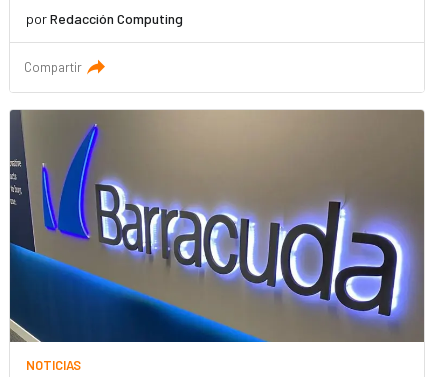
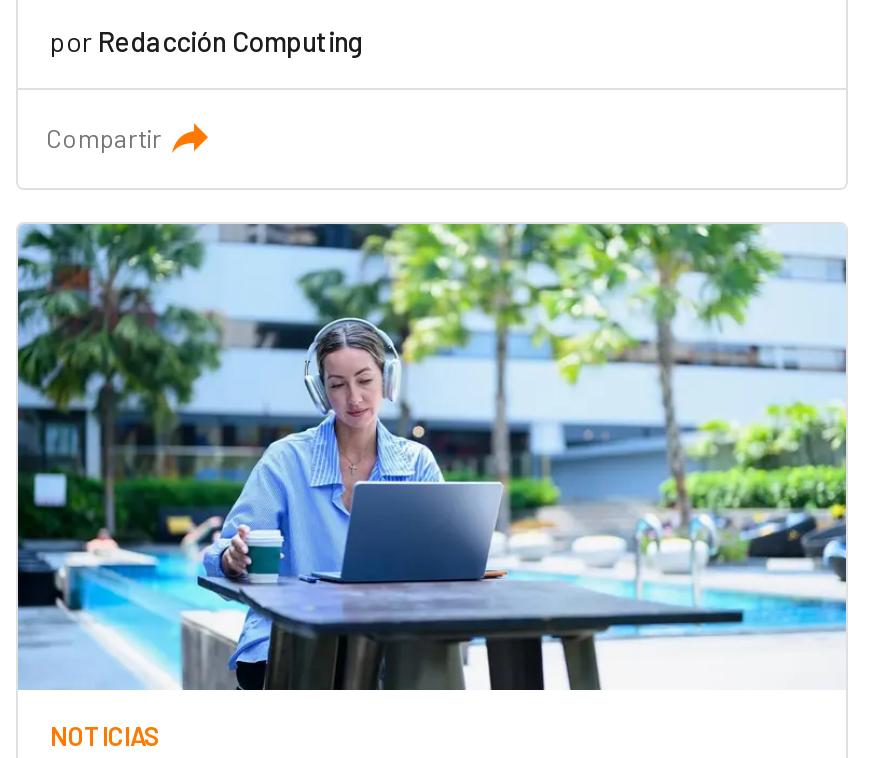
- [image]
+ [image]
